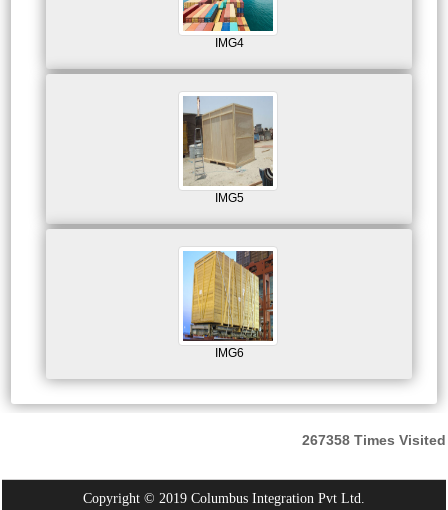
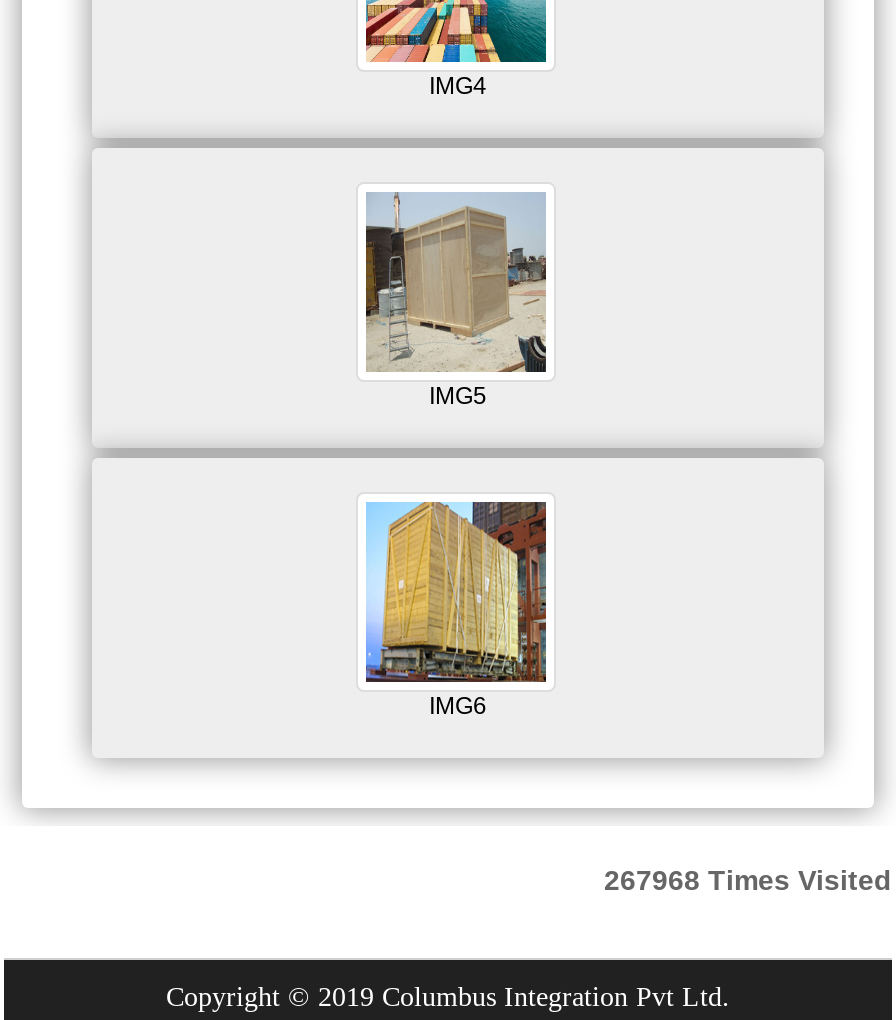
- 267358 Times Visited
+ 267968 Times Visited
